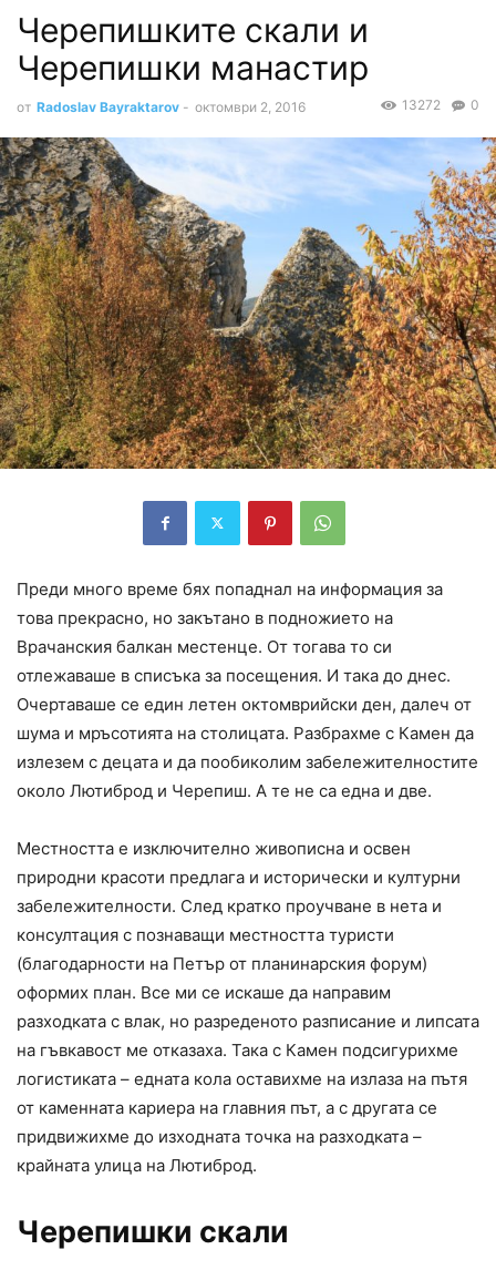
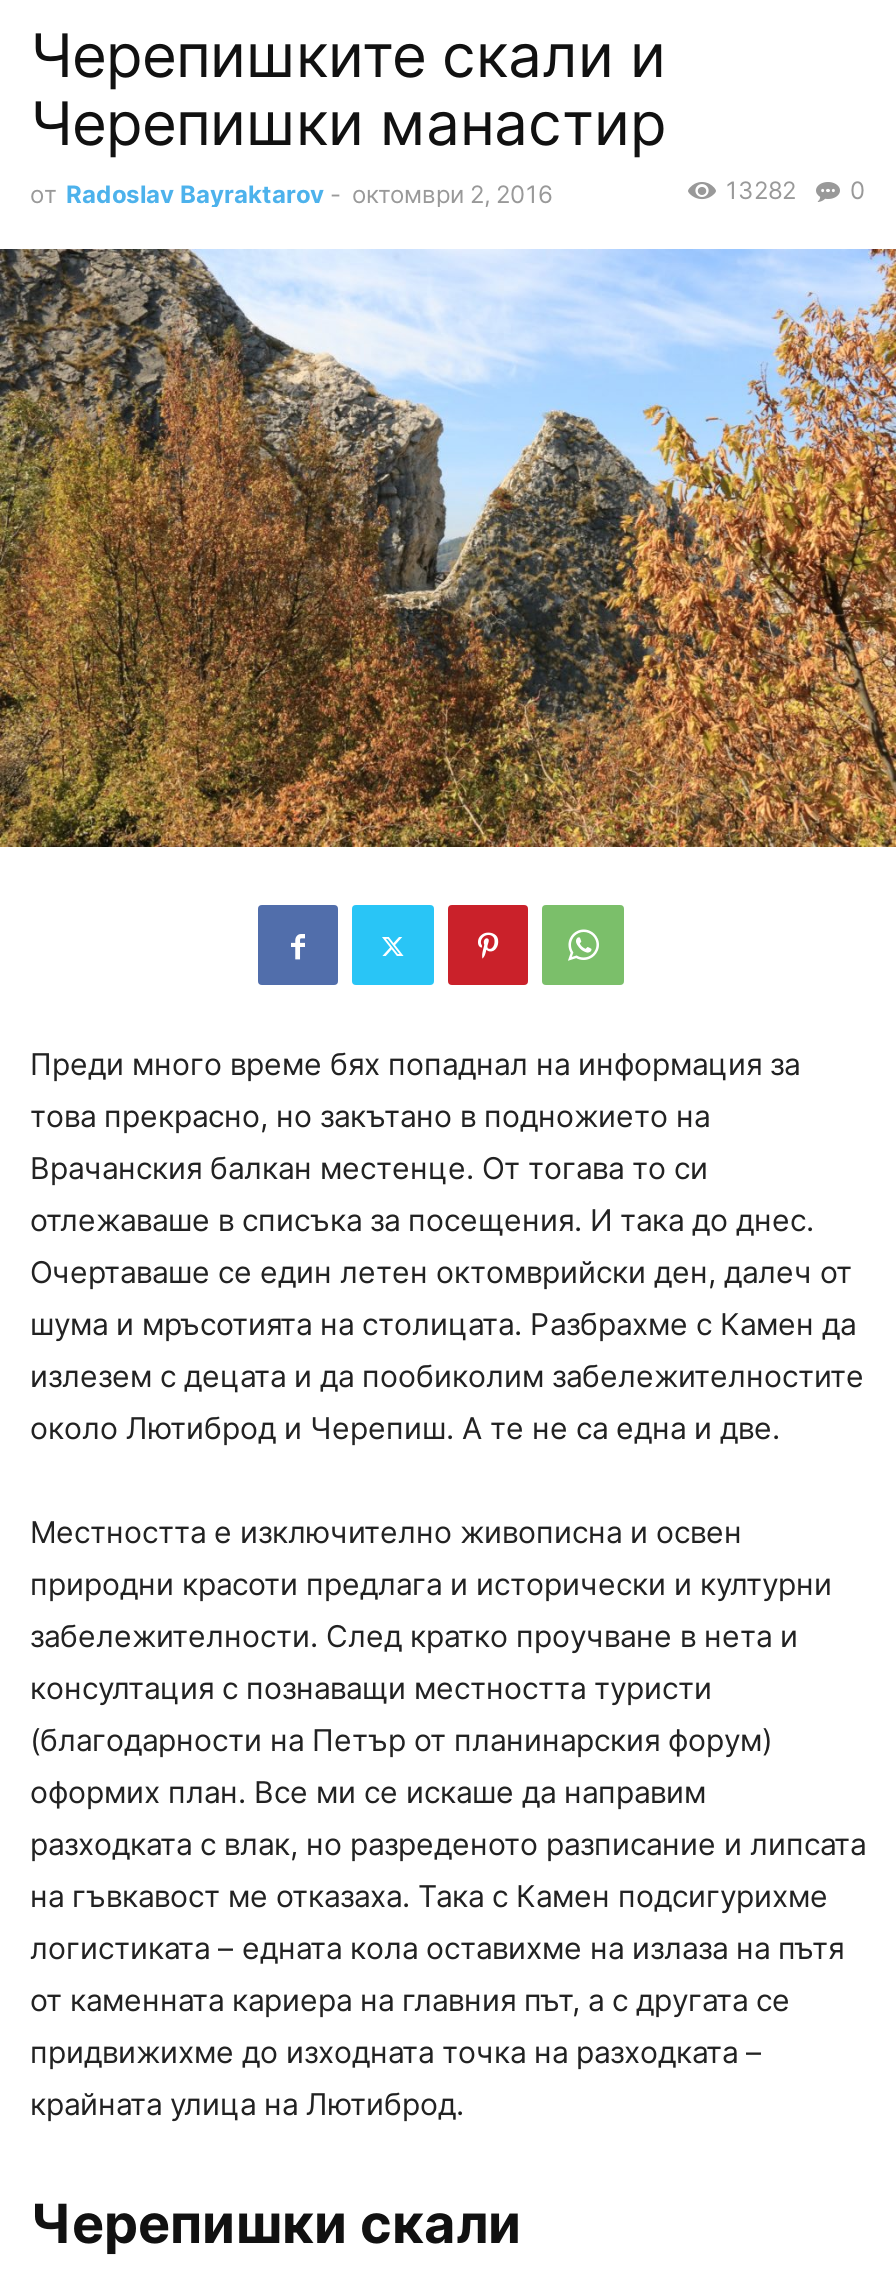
- 13272 0
+ 13282 0
